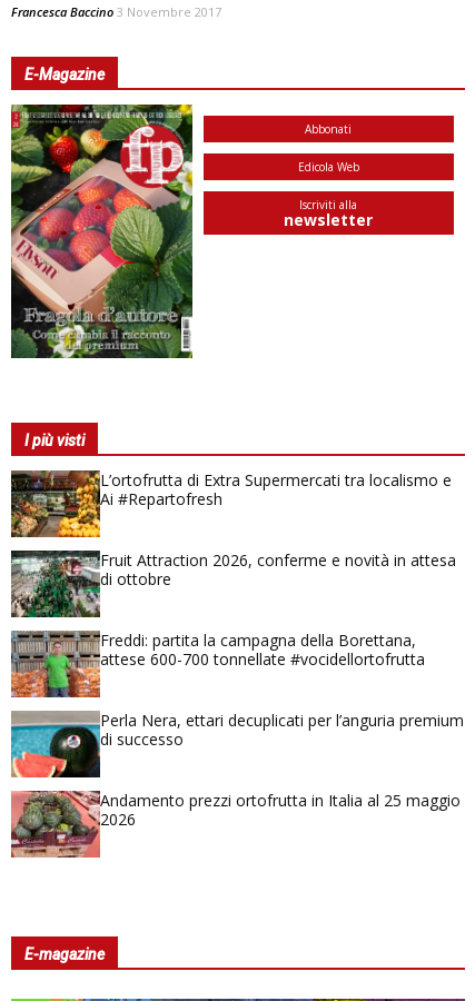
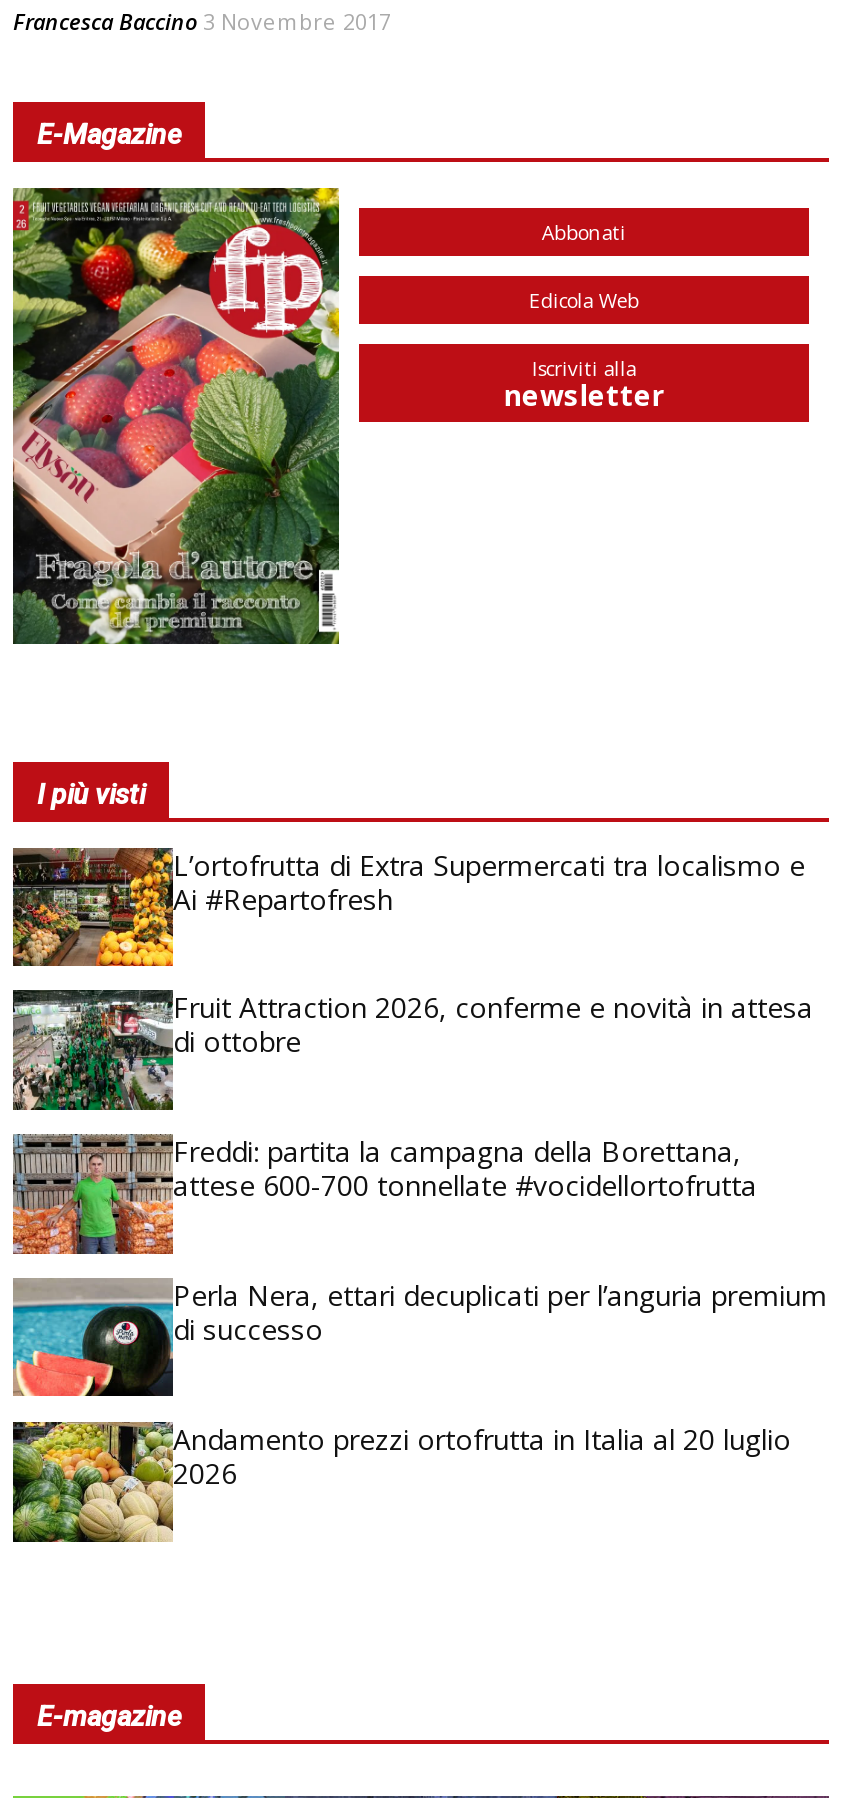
- [image]
- Andamento prezzi ortofrutta in Italia al 25 maggio
+ [image]
+ Andamento prezzi ortofrutta in Italia al 20 luglio
